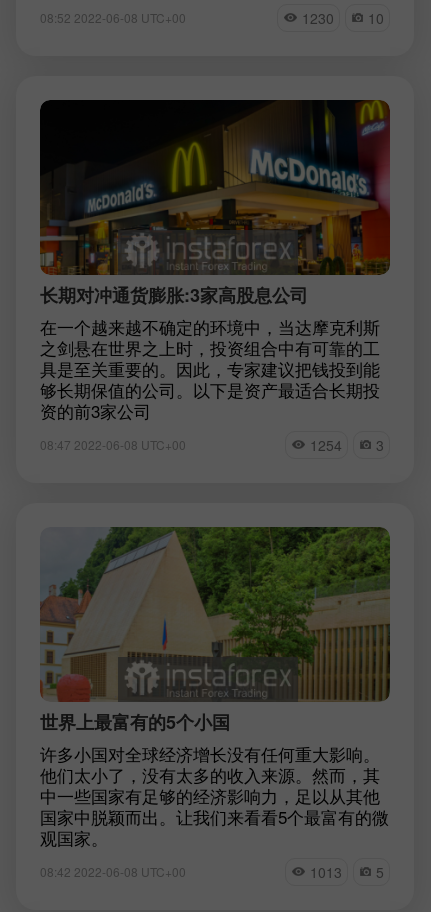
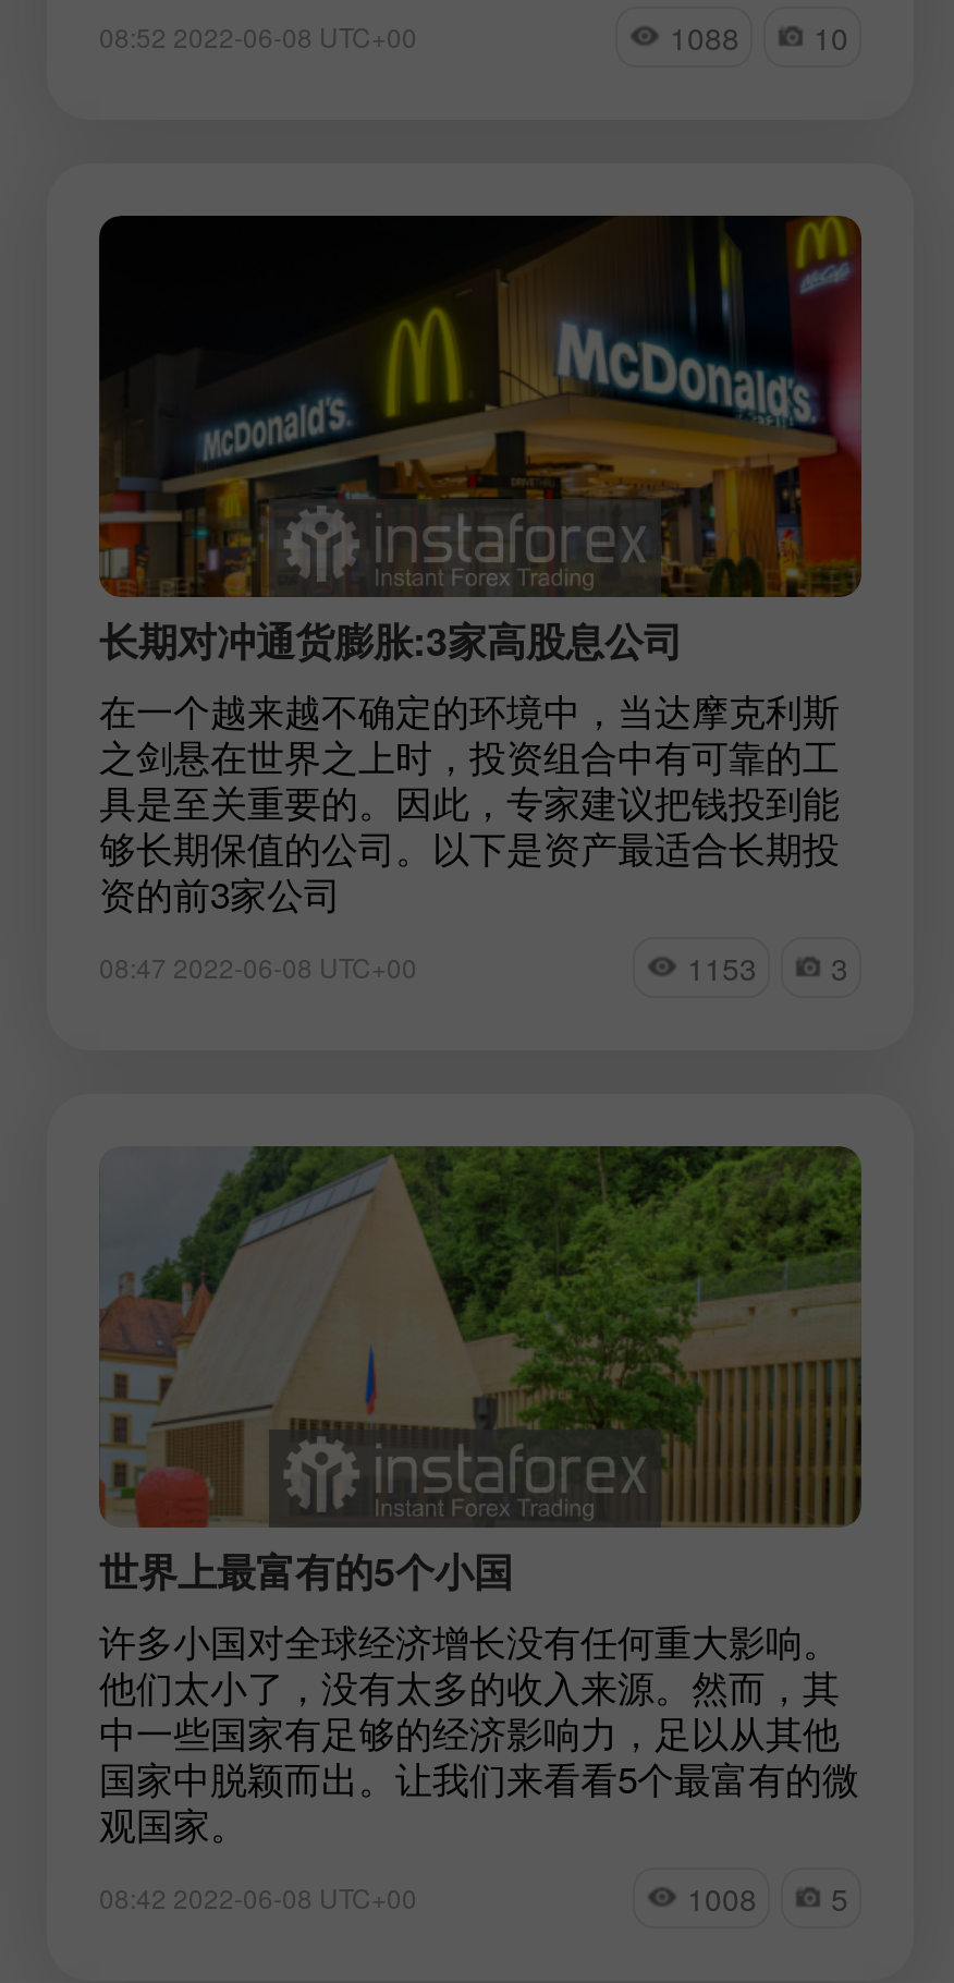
- 1230 10
+ 1088 10

- 1254 3
+ 1153 3

- 1013 5
+ 1008 5
